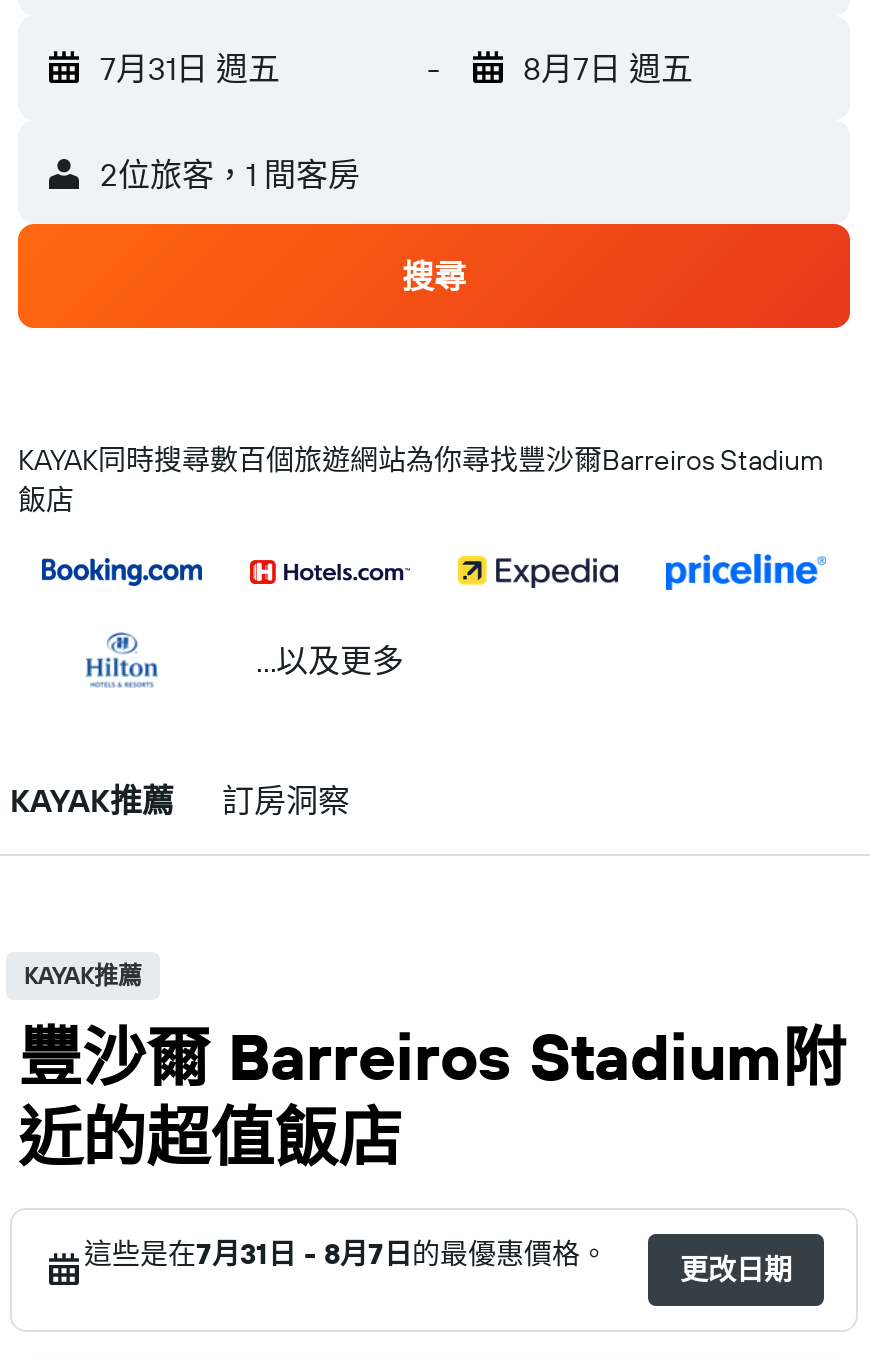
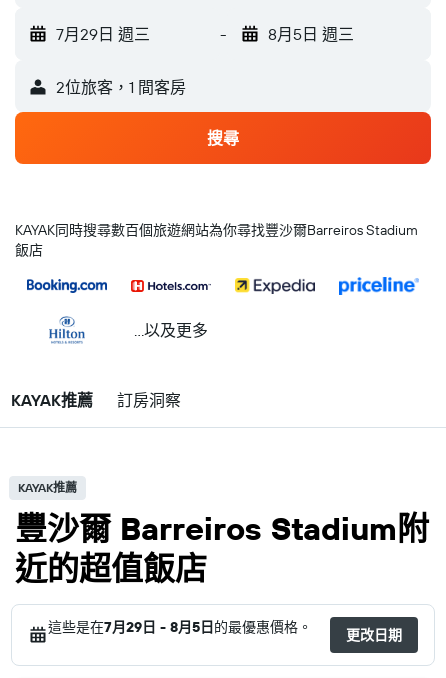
- 7月31日 週五
+ 7月29日 週三

- 8月7日 週五
+ 8月5日 週三

- 這些是在7月31日 - 8月7日的最優惠價格。
+ 這些是在7月29日 - 8月5日的最優惠價格。
